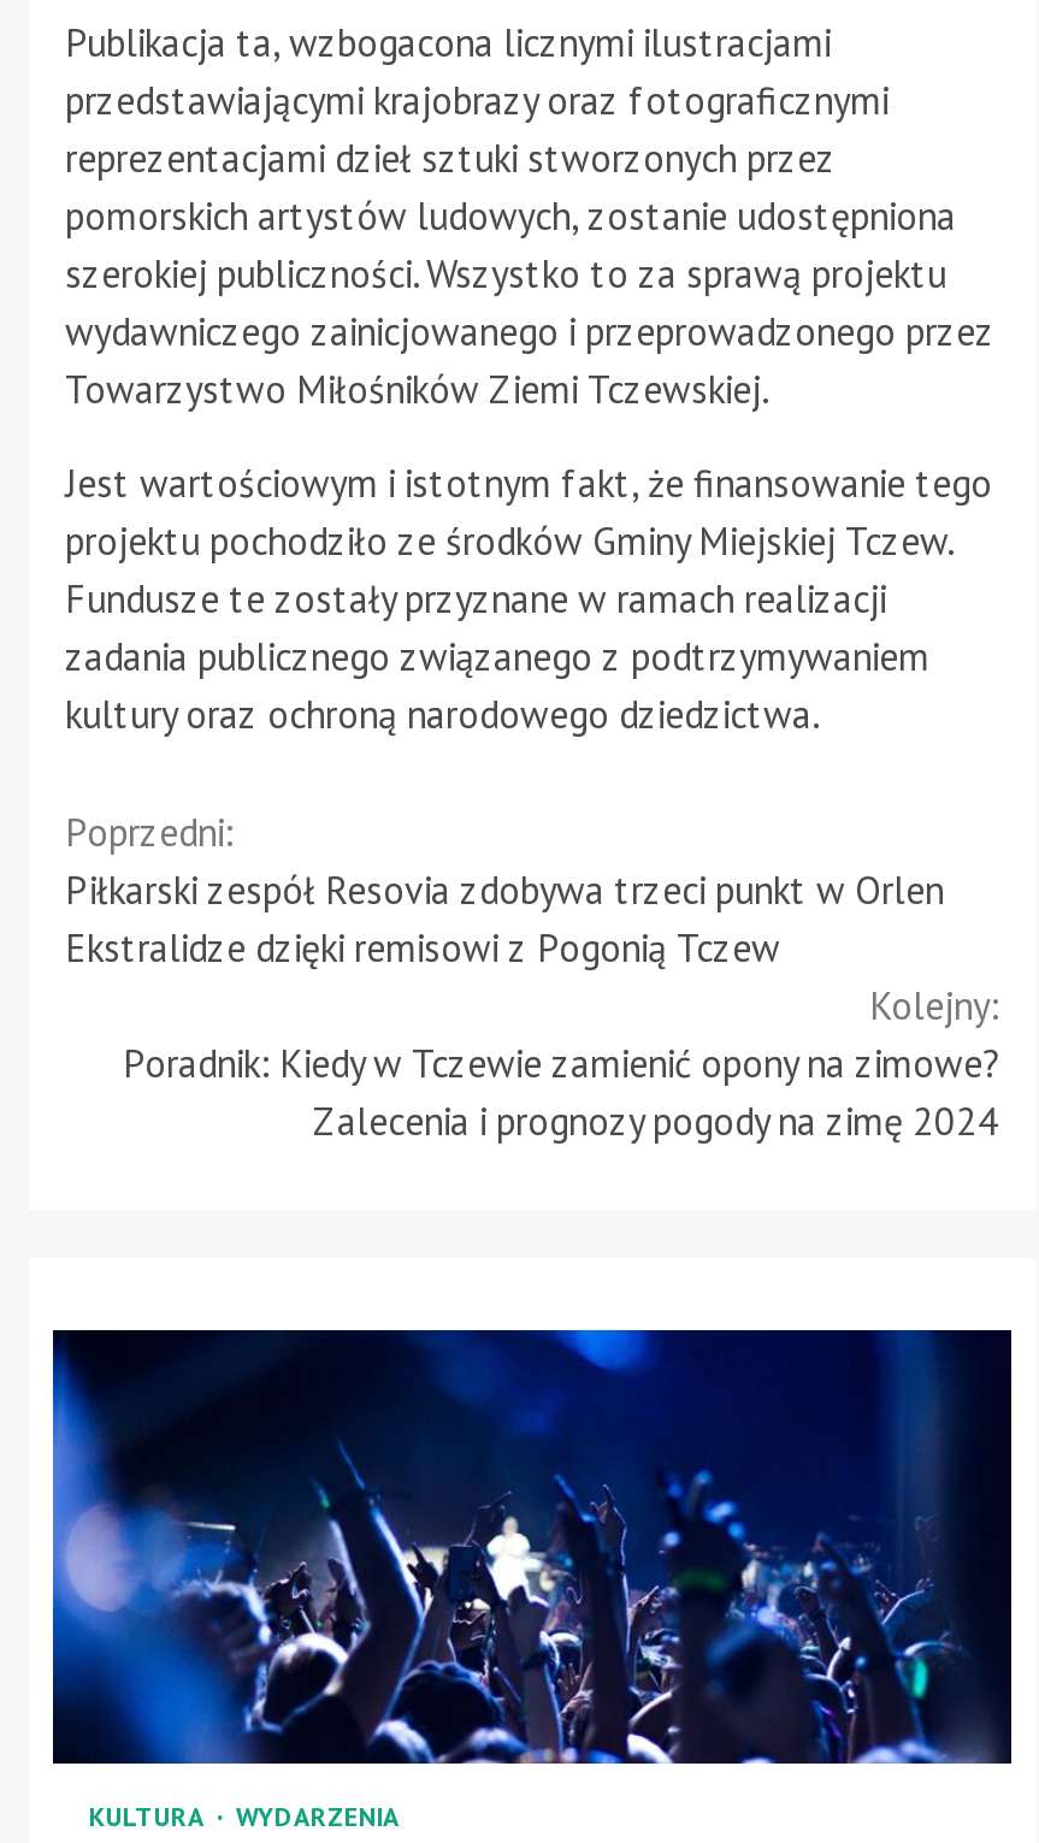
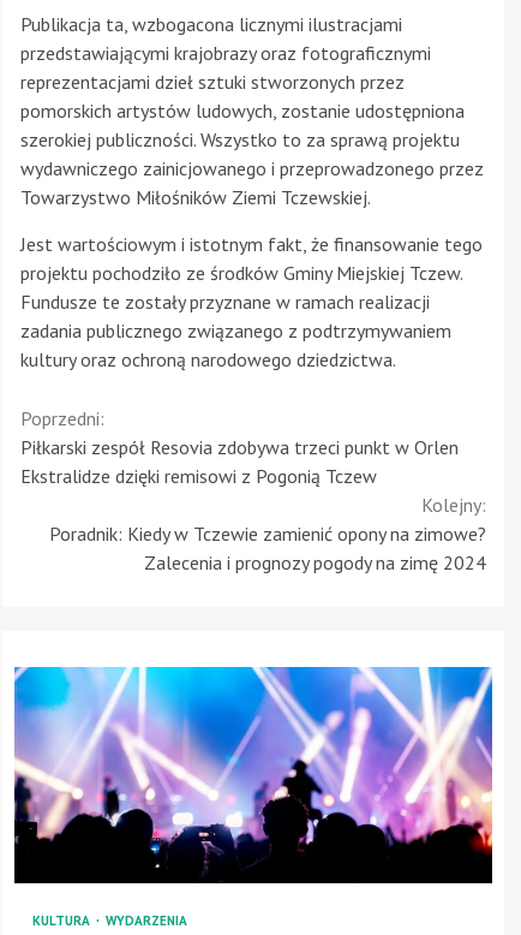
- [image]
+ [image]
